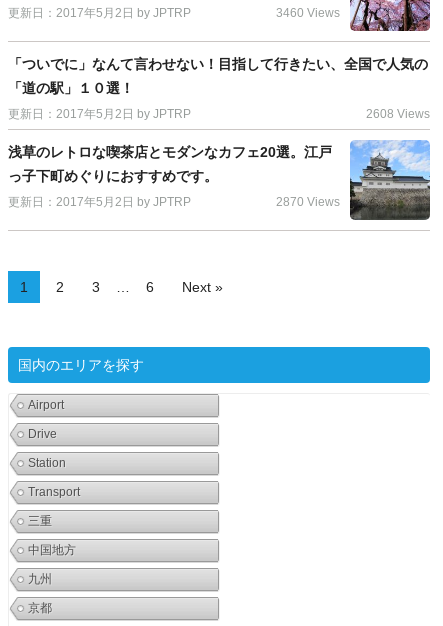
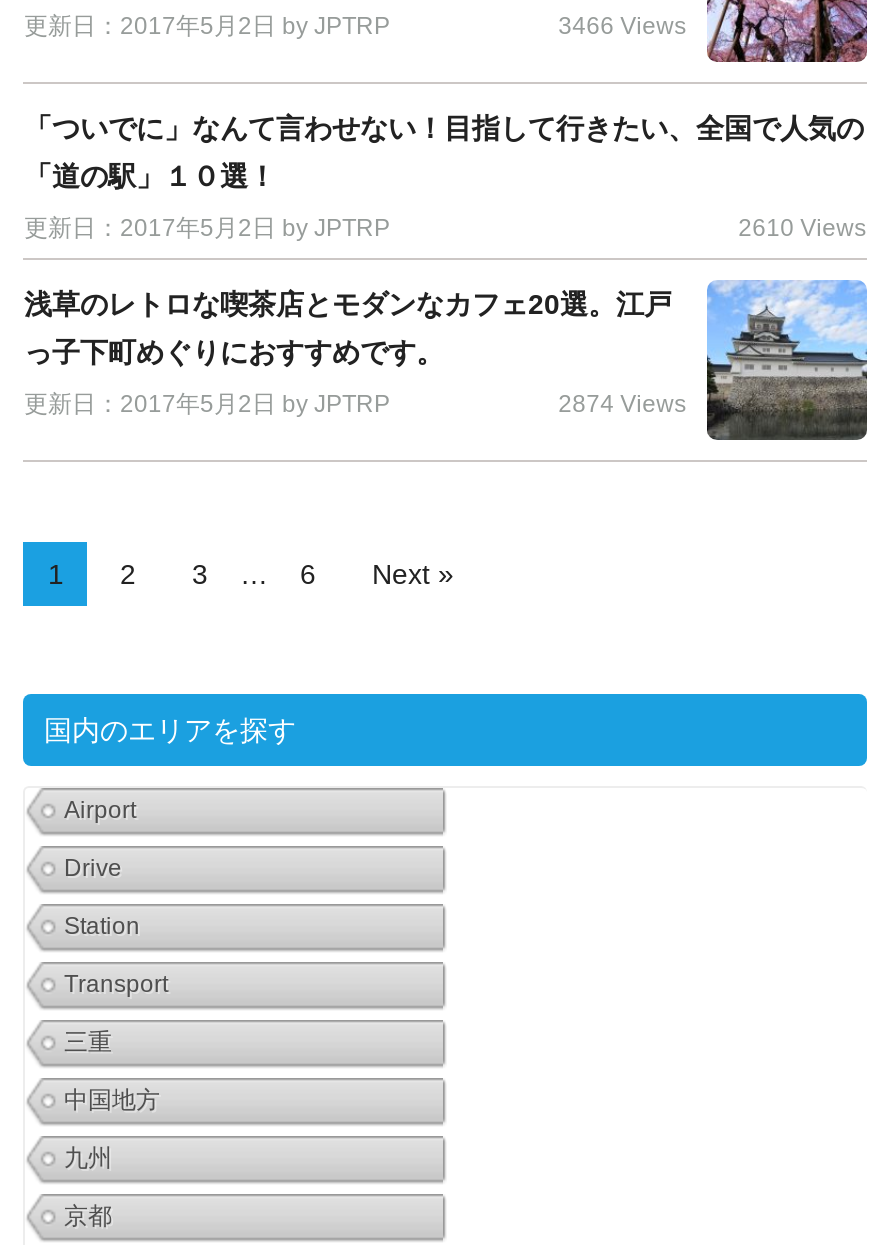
- 3460 Views
+ 3466 Views

- 2608 Views
+ 2610 Views

- 2870 Views
+ 2874 Views
